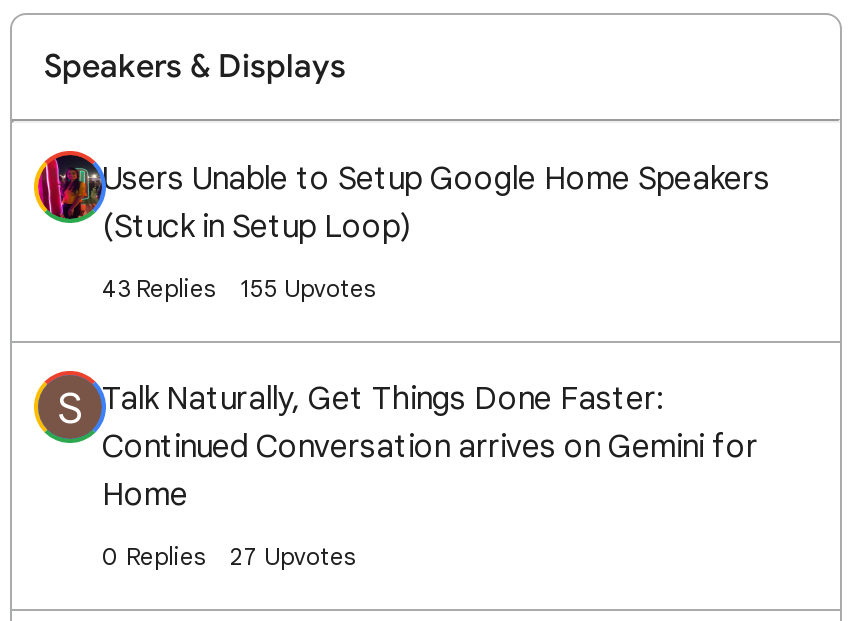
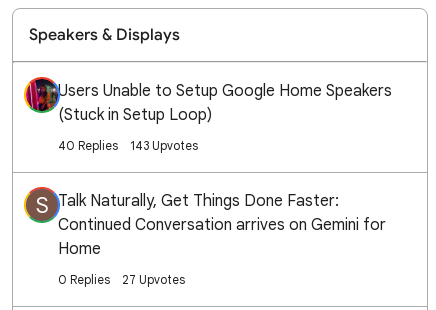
- 43 Replies
+ 40 Replies

- 155 Upvotes
+ 143 Upvotes
